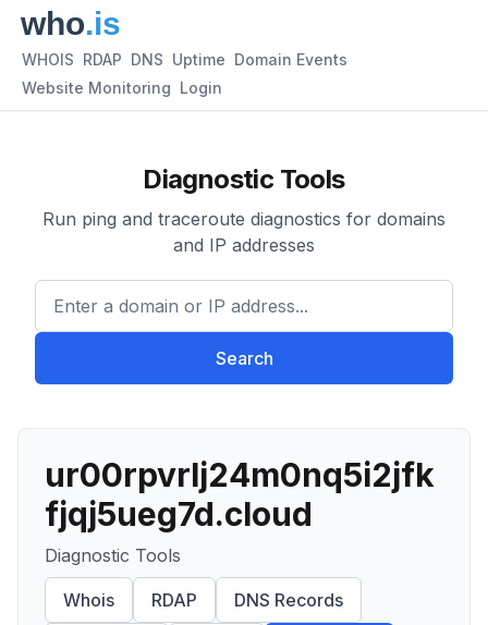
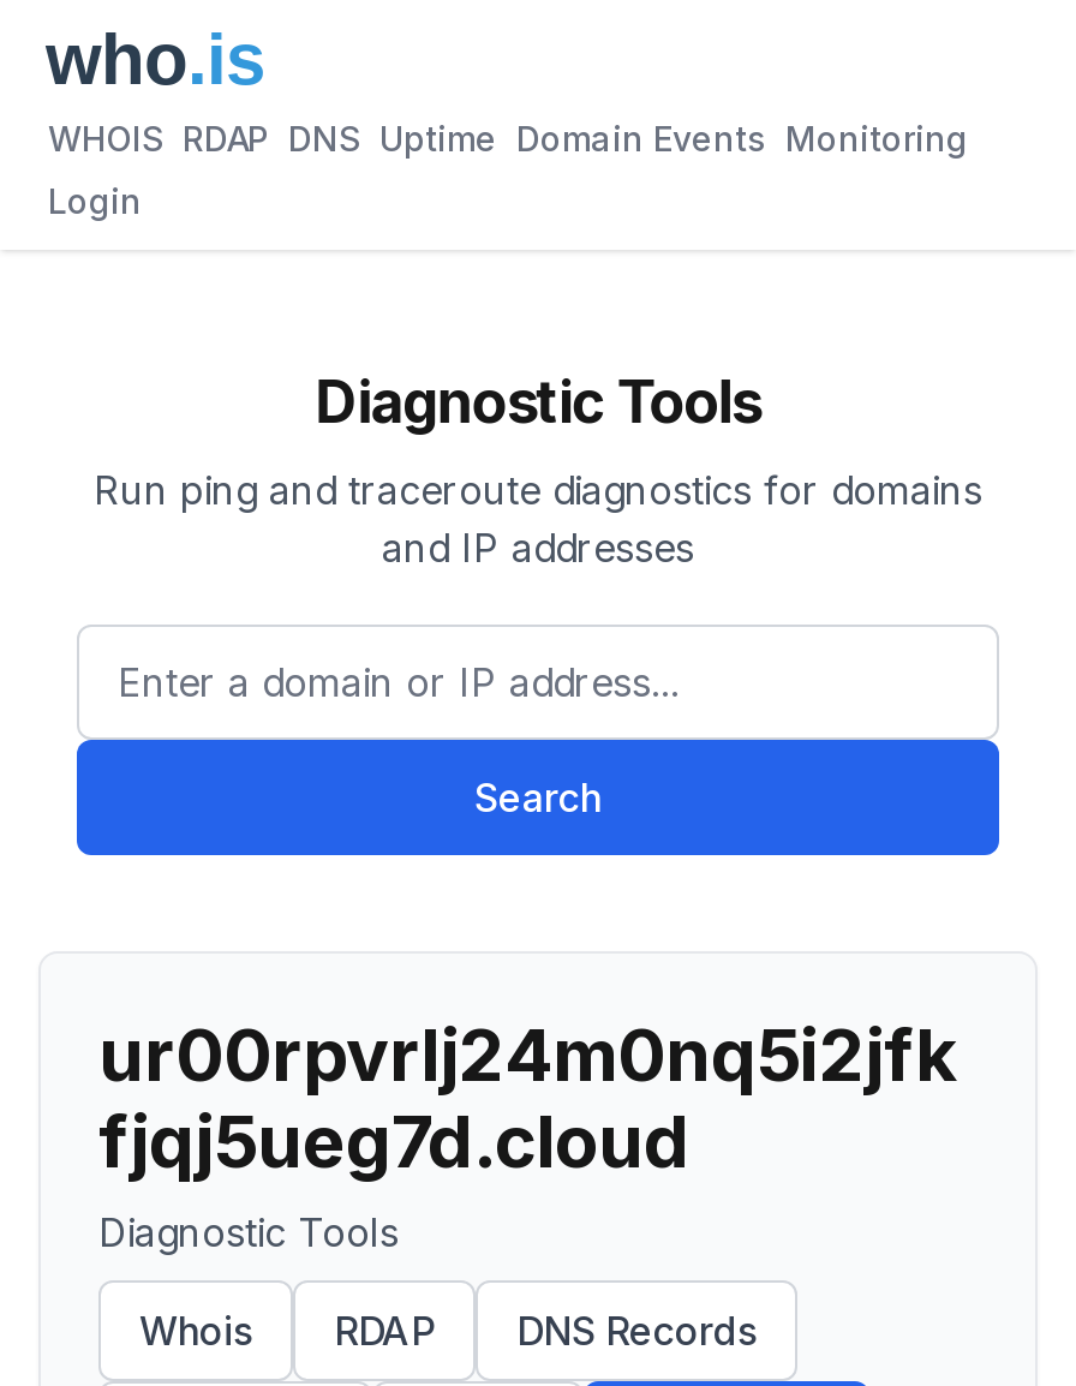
- WHOIS RDAP DNS Uptime Domain Events
+ WHOIS RDAP DNS Uptime Domain Events Monitoring

- Website Monitoring Login
+ Login
